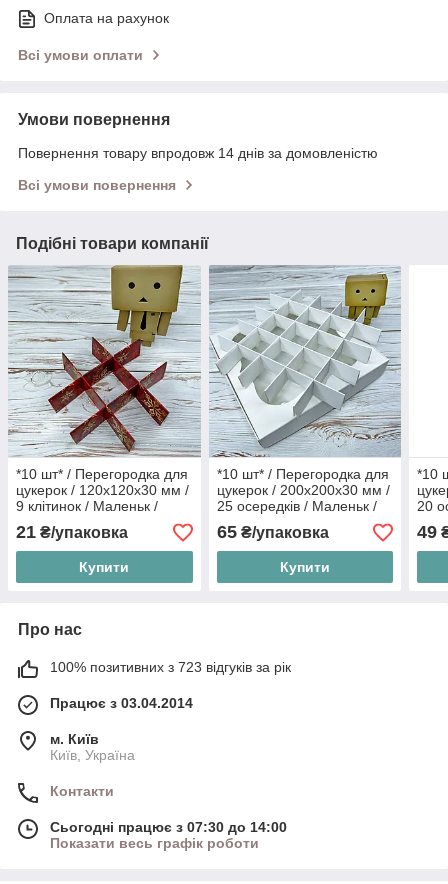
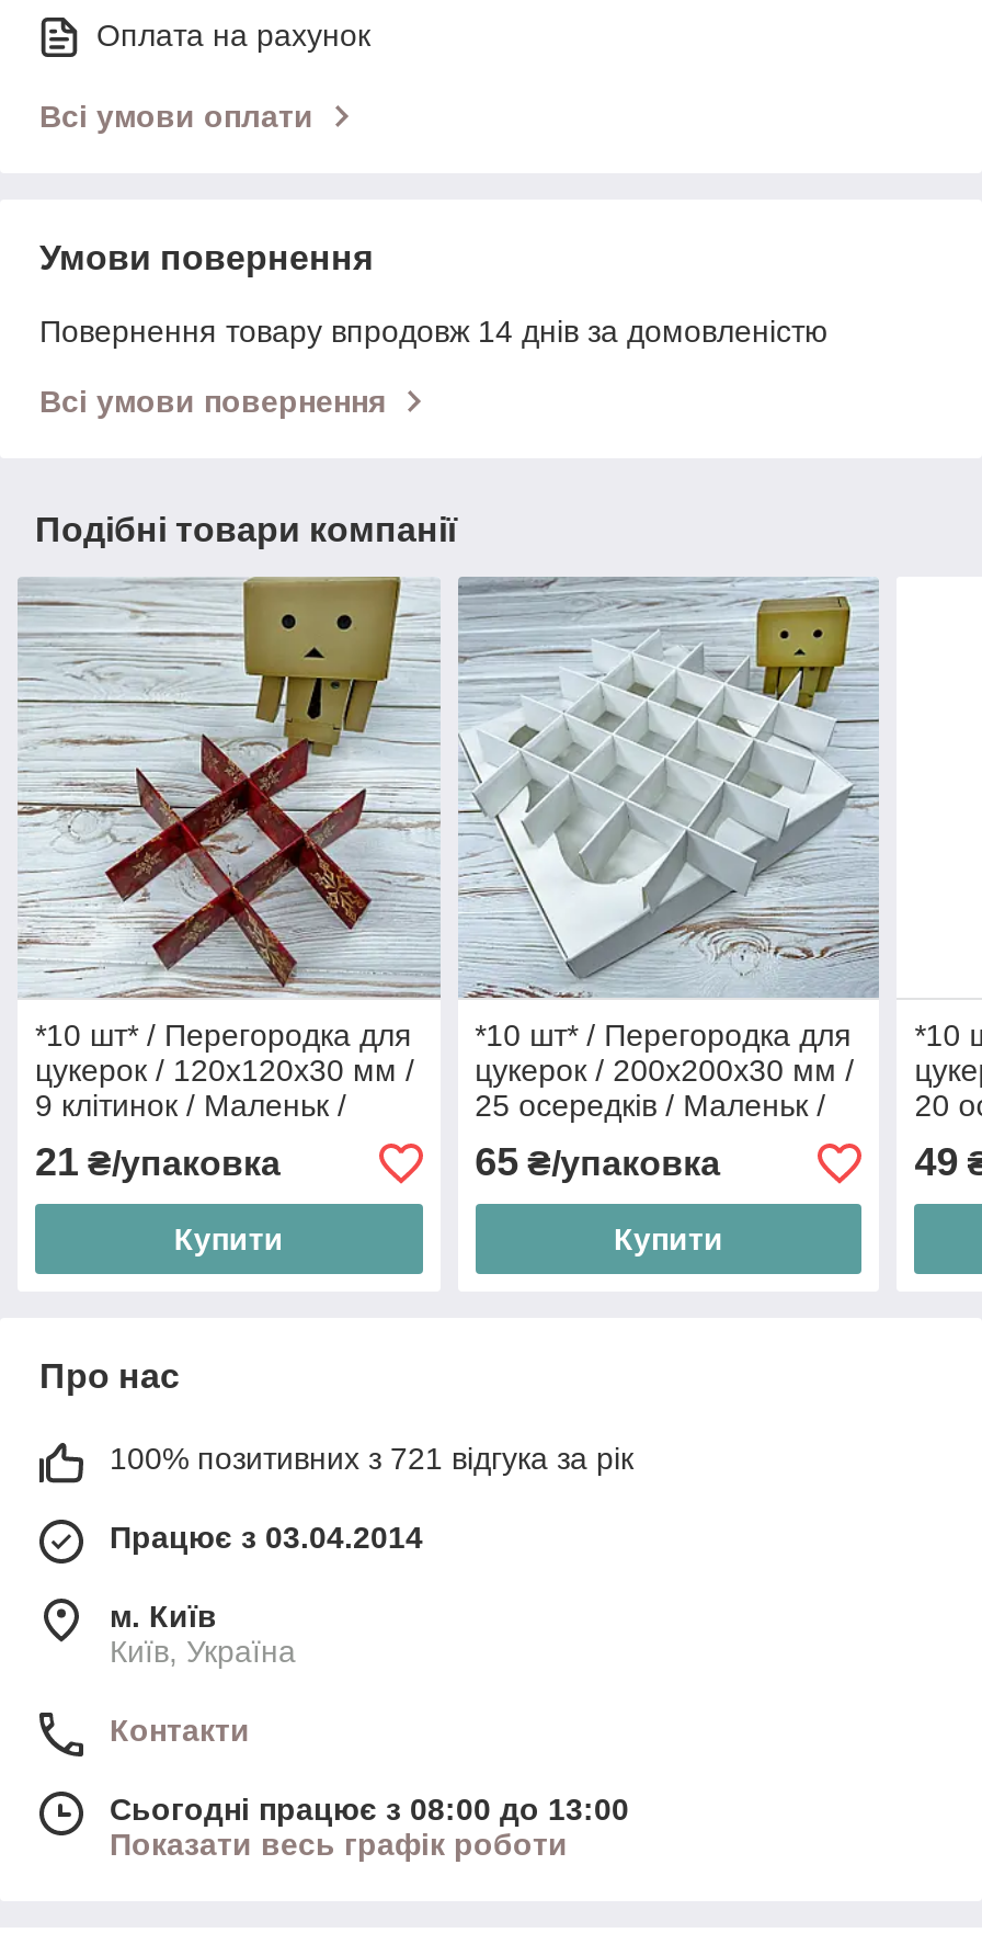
- 100% позитивних з 723 відгуків за рік
+ 100% позитивних з 721 відгука за рік

- Сьогодні працює з 07:30 до 14:00
+ Сьогодні працює з 08:00 до 13:00
